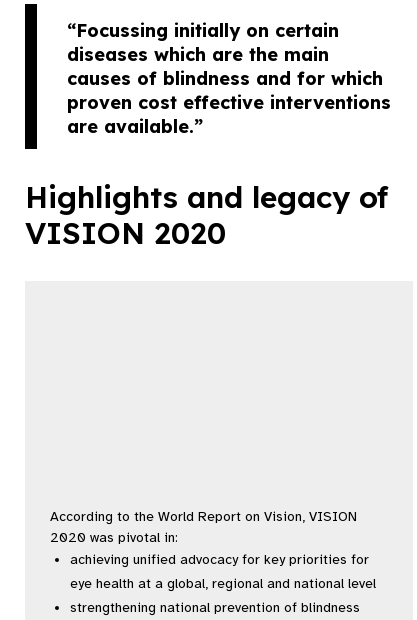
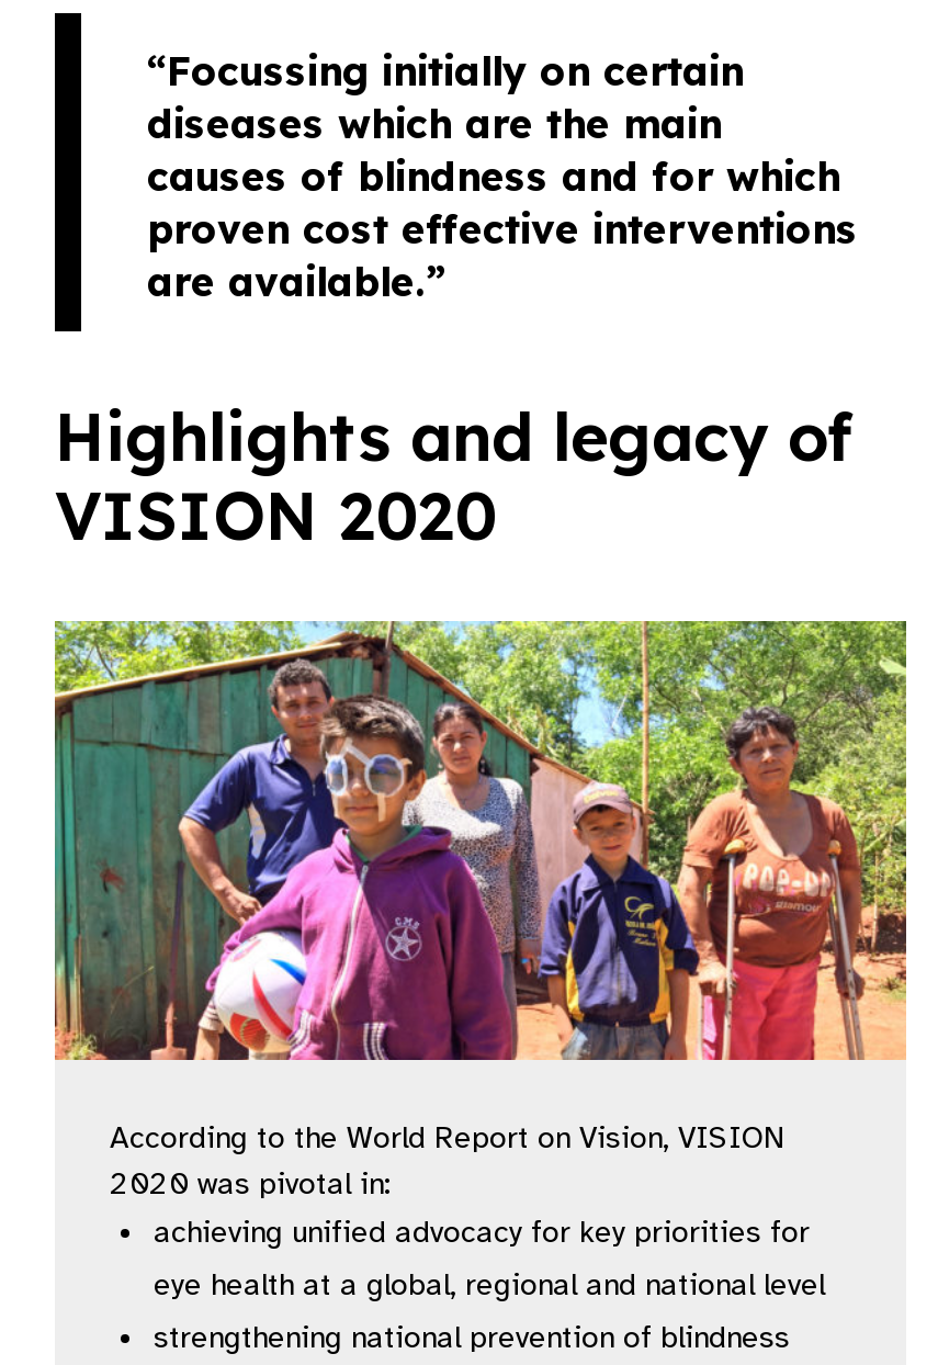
+ [image]
